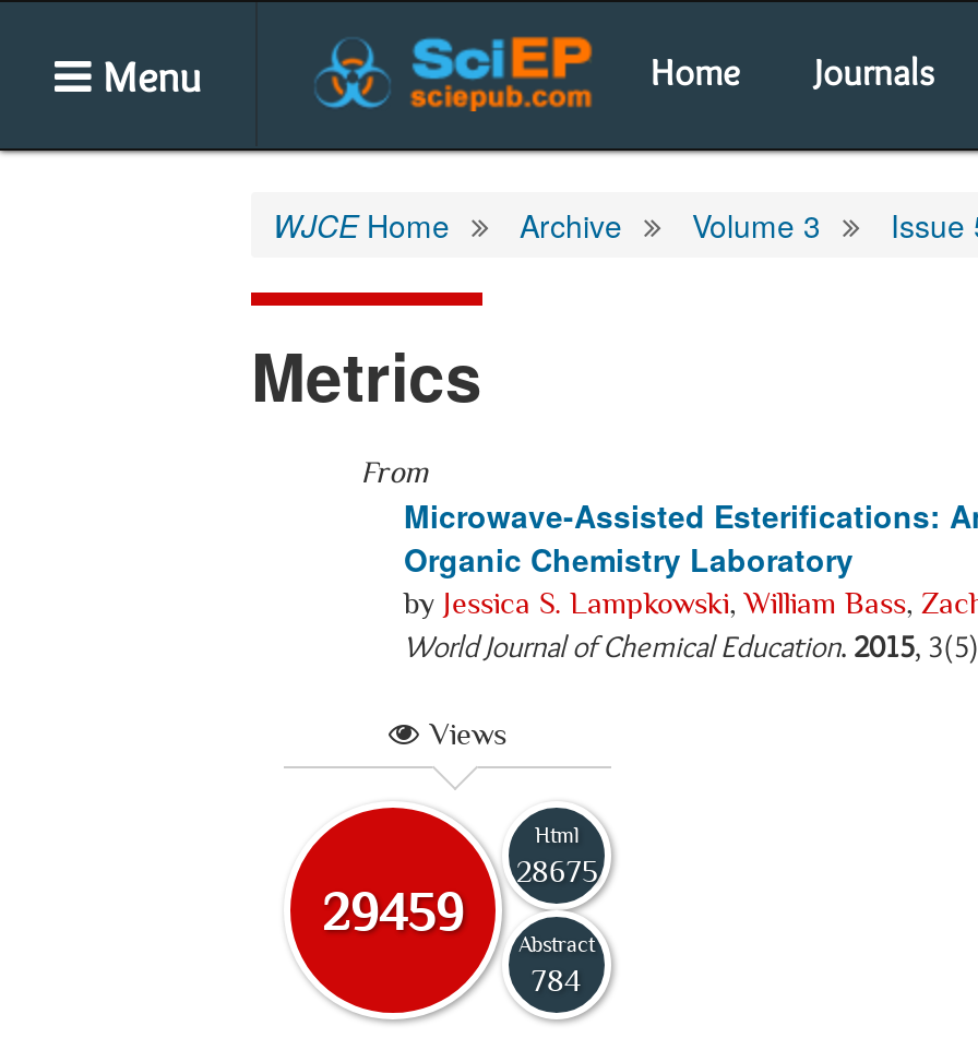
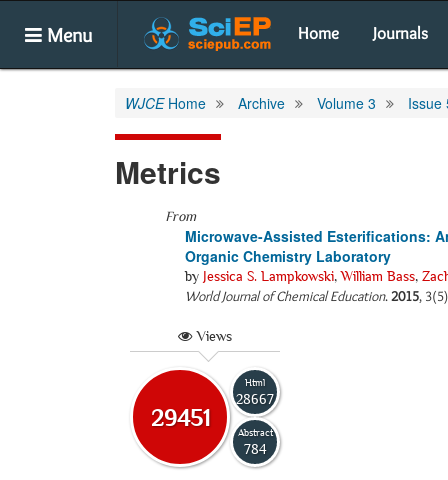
- 28675
+ 28667

- 29459
+ 29451
